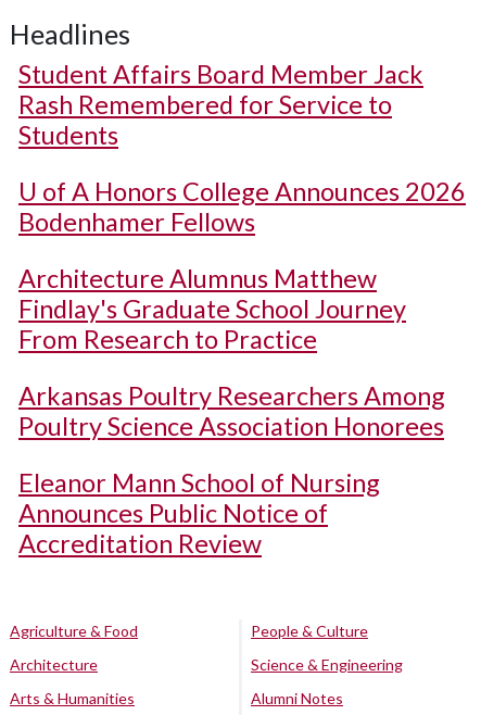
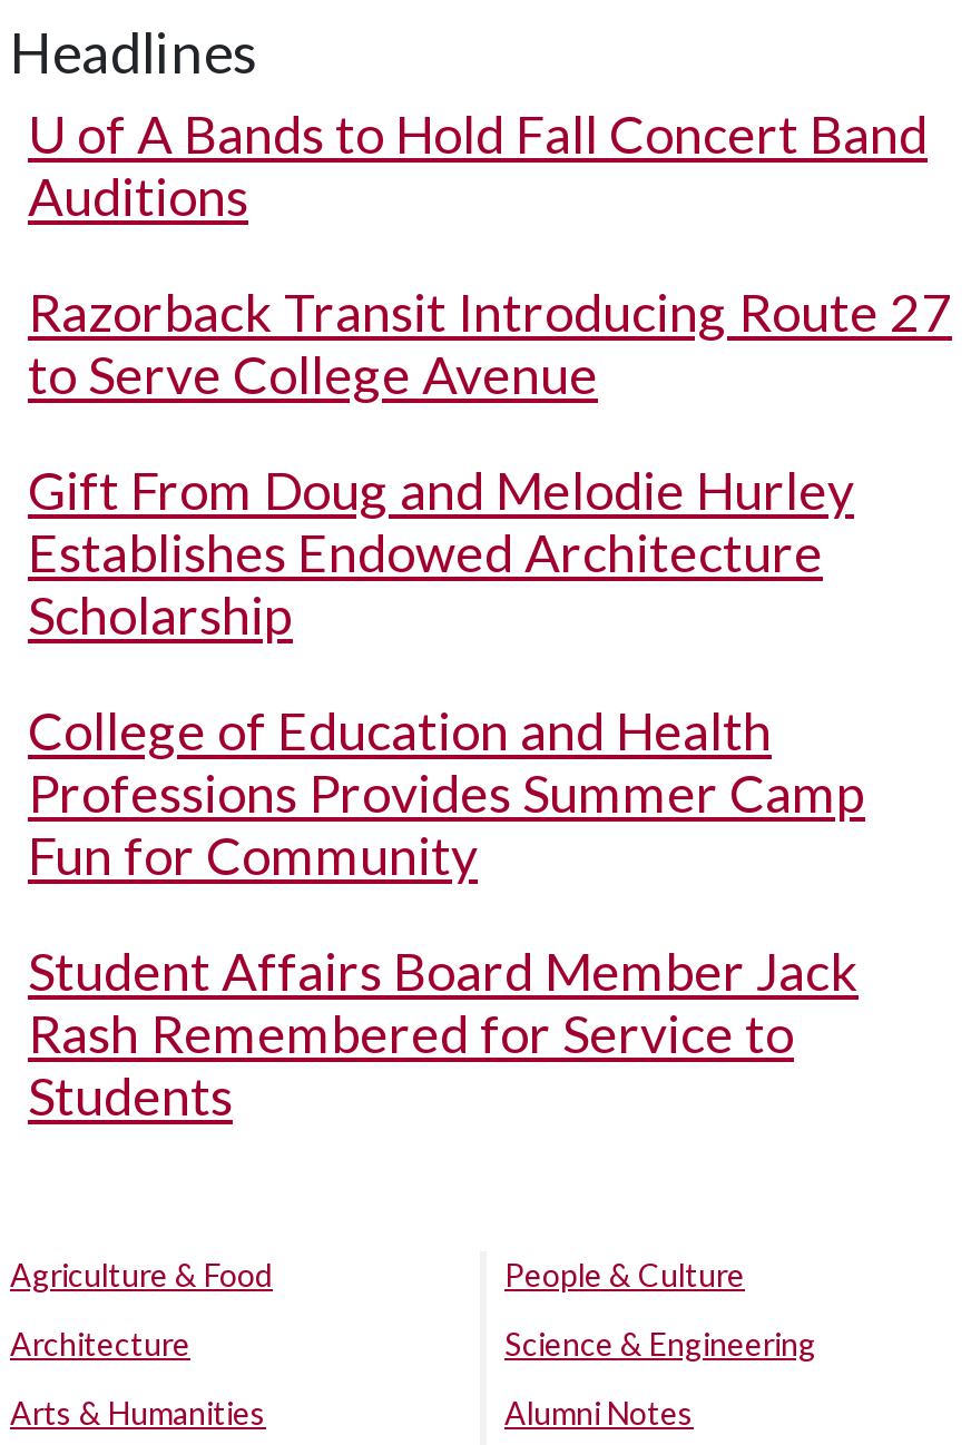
+ U of A Bands to Hold Fall Concert Band
+ Auditions
+ Razorback Transit Introducing Route 27
+ to Serve College Avenue
+ Gift From Doug and Melodie Hurley
+ Establishes Endowed Architecture
+ Scholarship
+ College of Education and Health
+ Professions Provides Summer Camp
+ Fun for Community

moved down: Student Affairs Board Member Jack | Rash Remembered for Service to | Students

- U of A Honors College Announces 2026
- Bodenhamer Fellows
- Architecture Alumnus Matthew
- Findlay's Graduate School Journey
- From Research to Practice
- Arkansas Poultry Researchers Among
- Poultry Science Association Honorees
- Eleanor Mann School of Nursing
- Announces Public Notice of
- Accreditation Review
